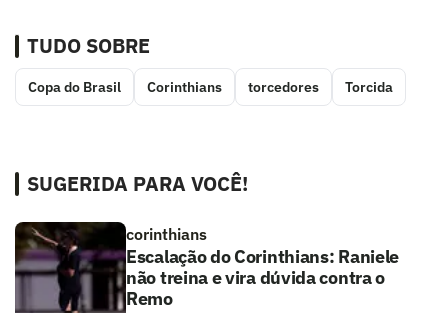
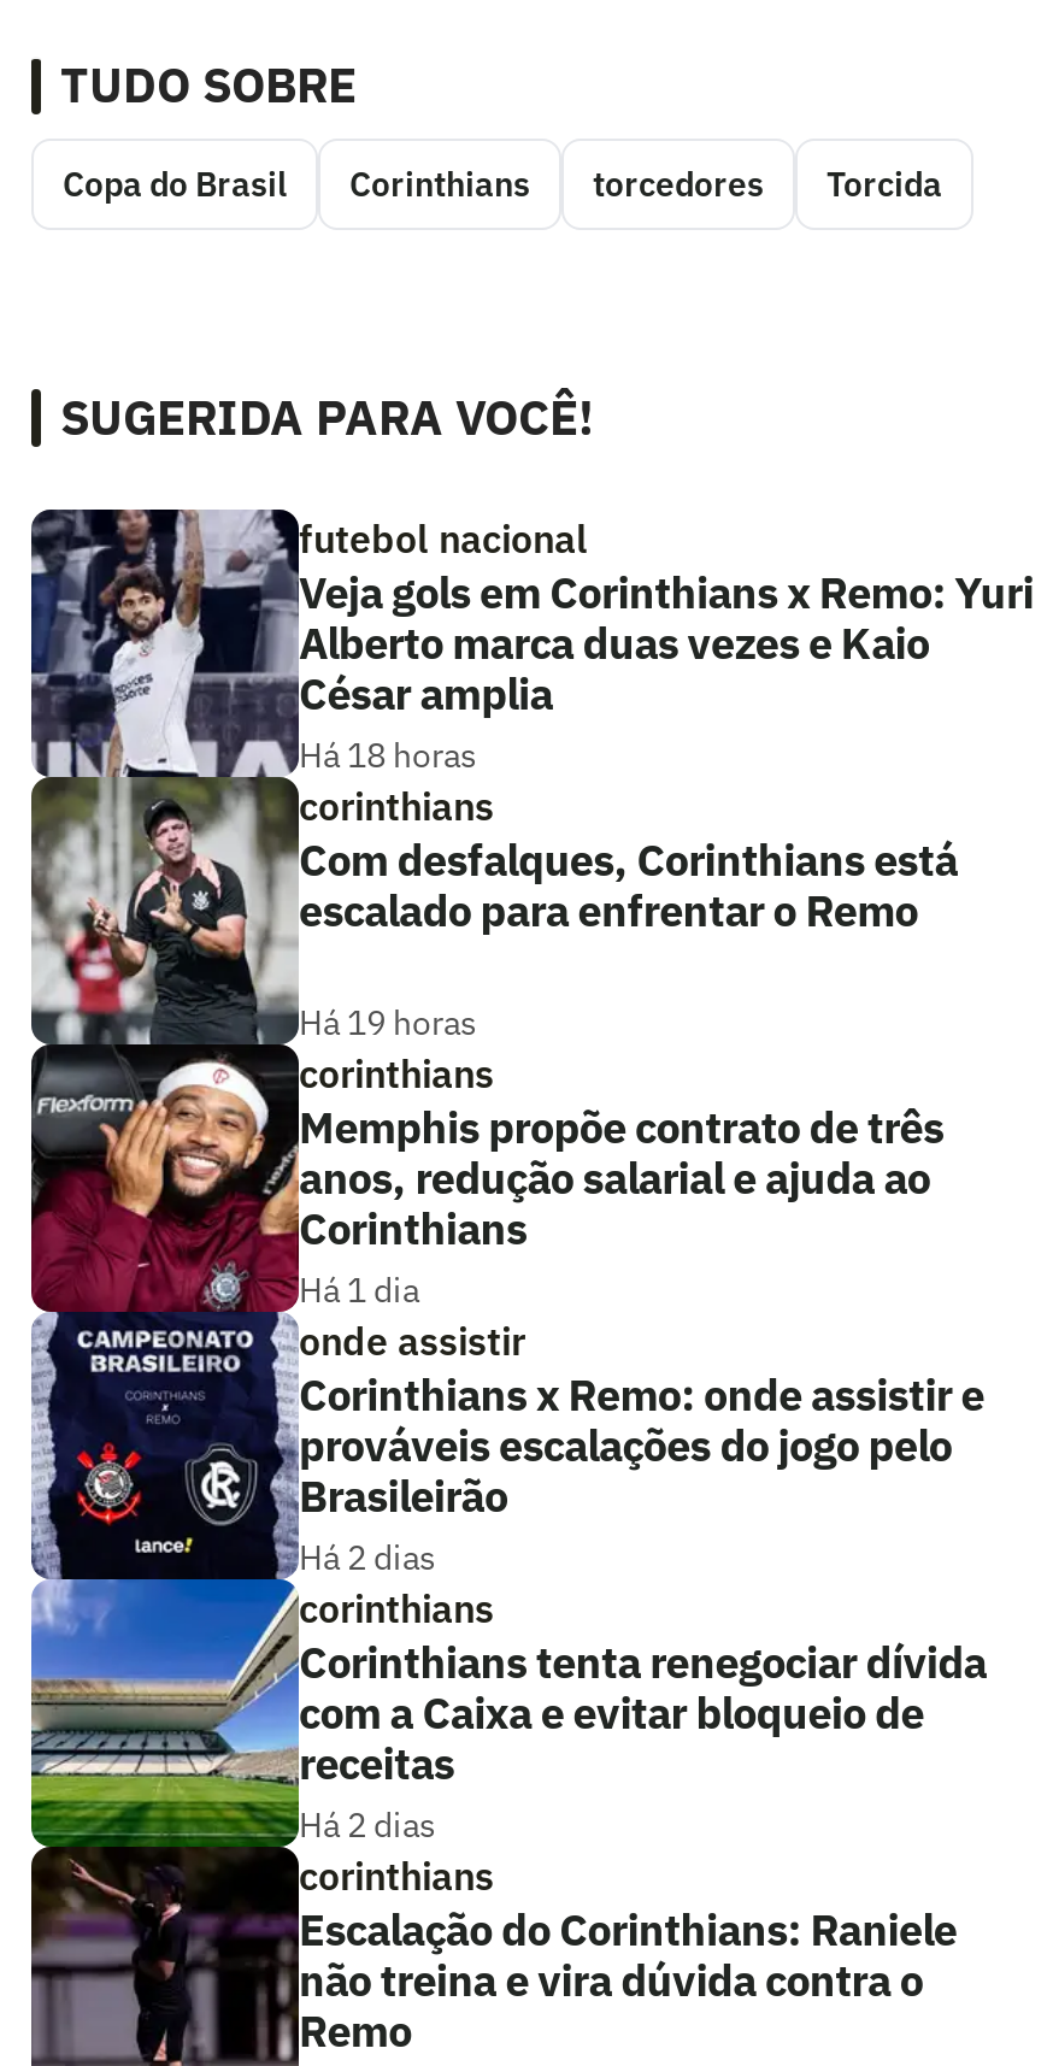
+ [image]
+ futebol nacional
+ Veja gols em Corinthians x Remo: Yuri
+ Alberto marca duas vezes e Kaio
+ César amplia
+ Há 18 horas
+ corinthians
+ Com desfalques, Corinthians está
+ escalado para enfrentar o Remo
+ Há 19 horas
+ corinthians
+ Memphis propõe contrato de três
+ anos, redução salarial e ajuda ao
+ Corinthians
+ Há 1 dia
+ onde assistir
+ Corinthians x Remo: onde assistir e
+ prováveis escalações do jogo pelo
+ Brasileirão
+ Há 2 dias
+ corinthians
+ Corinthians tenta renegociar dívida
+ com a Caixa e evitar bloqueio de
+ receitas
+ Há 2 dias
